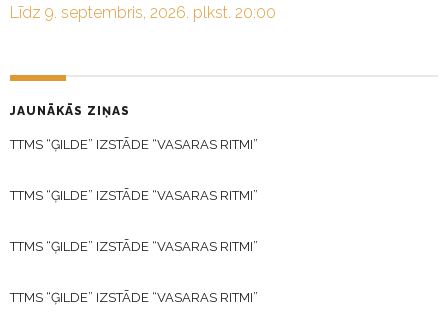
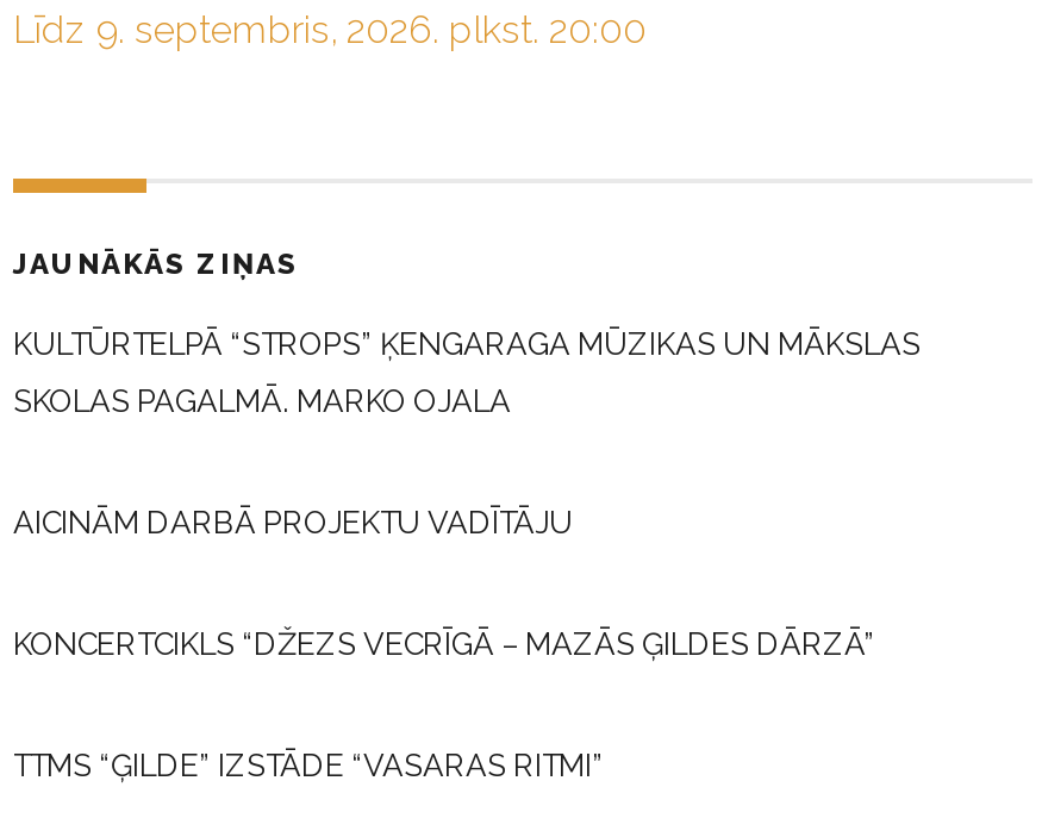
- TTMS “ĢILDE” IZSTĀDE “VASARAS RITMI”
- TTMS “ĢILDE” IZSTĀDE “VASARAS RITMI”
- TTMS “ĢILDE” IZSTĀDE “VASARAS RITMI”
+ KULTŪRTELPĀ “STROPS” ĶENGARAGA MŪZIKAS UN MĀKSLAS
+ SKOLAS PAGALMĀ. MARKO OJALA
+ AICINĀM DARBĀ PROJEKTU VADĪTĀJU
+ KONCERTCIKLS “DŽEZS VECRĪGĀ – MAZĀS ĢILDES DĀRZĀ”
